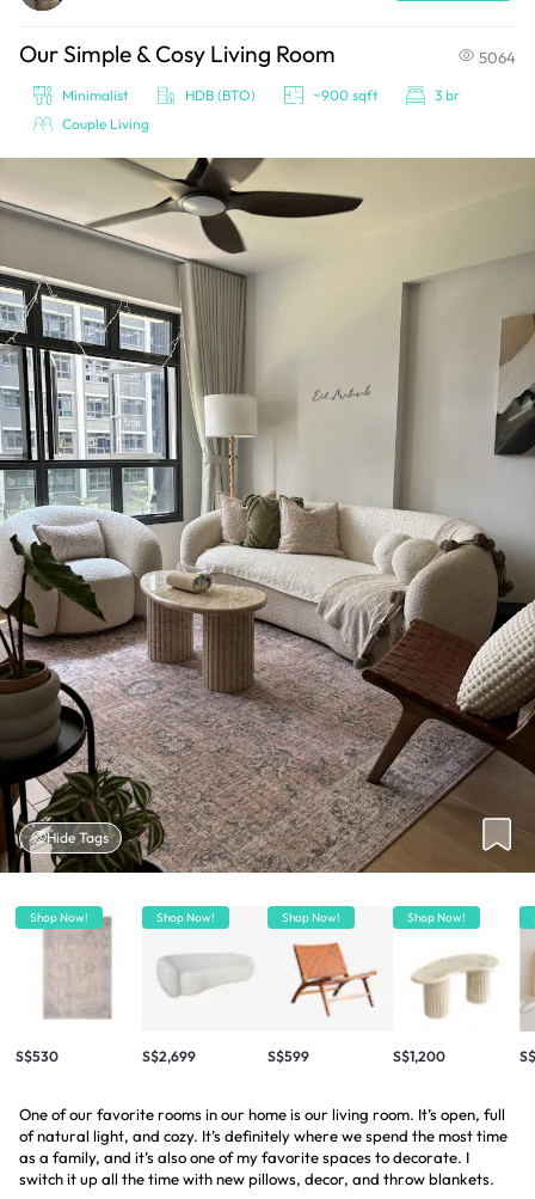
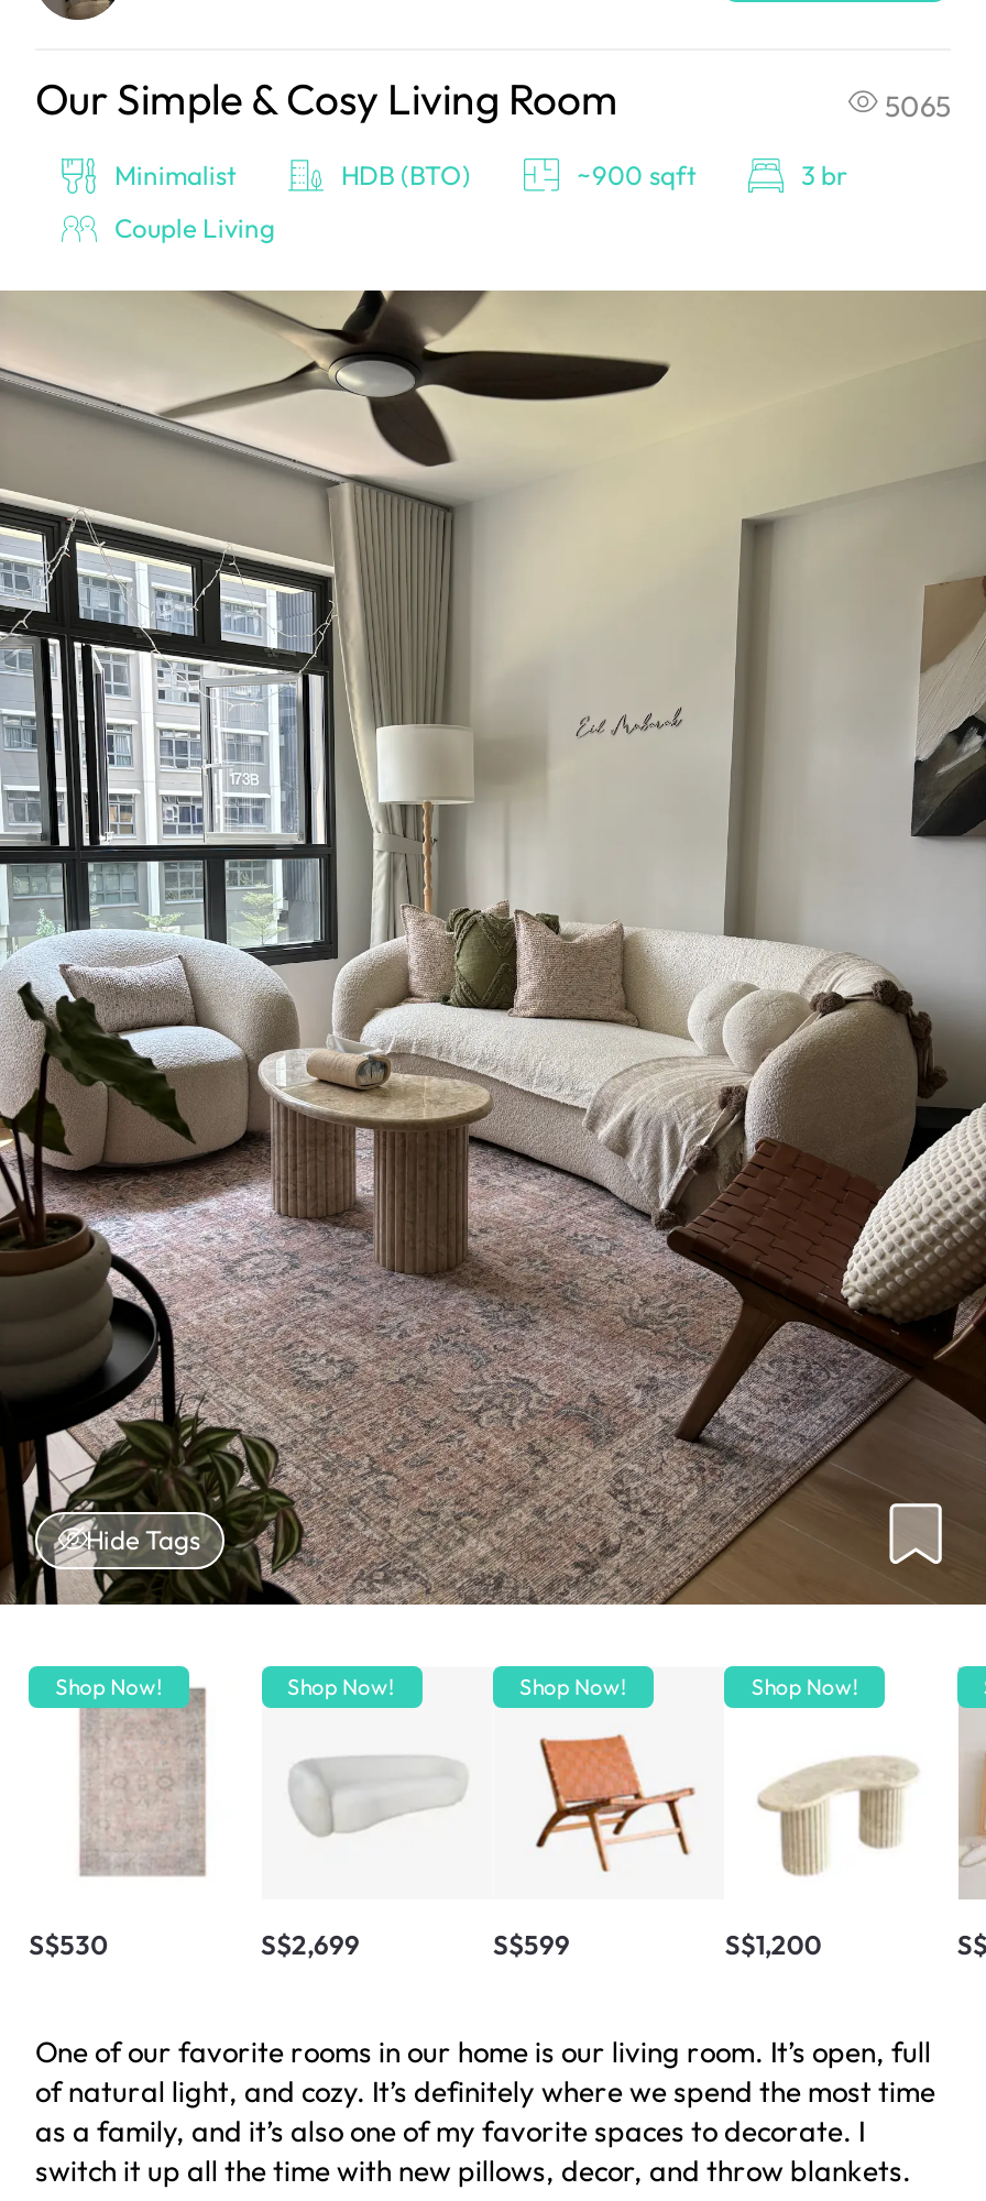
- 5064
+ 5065
